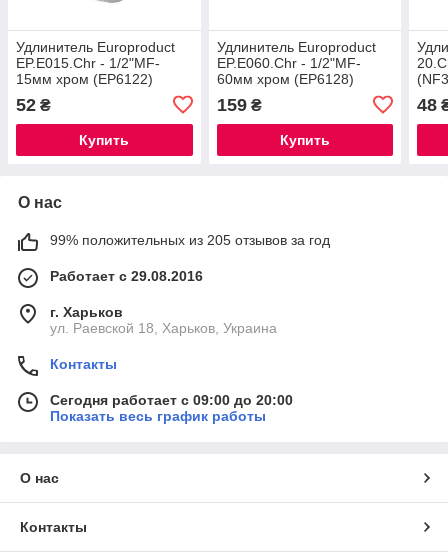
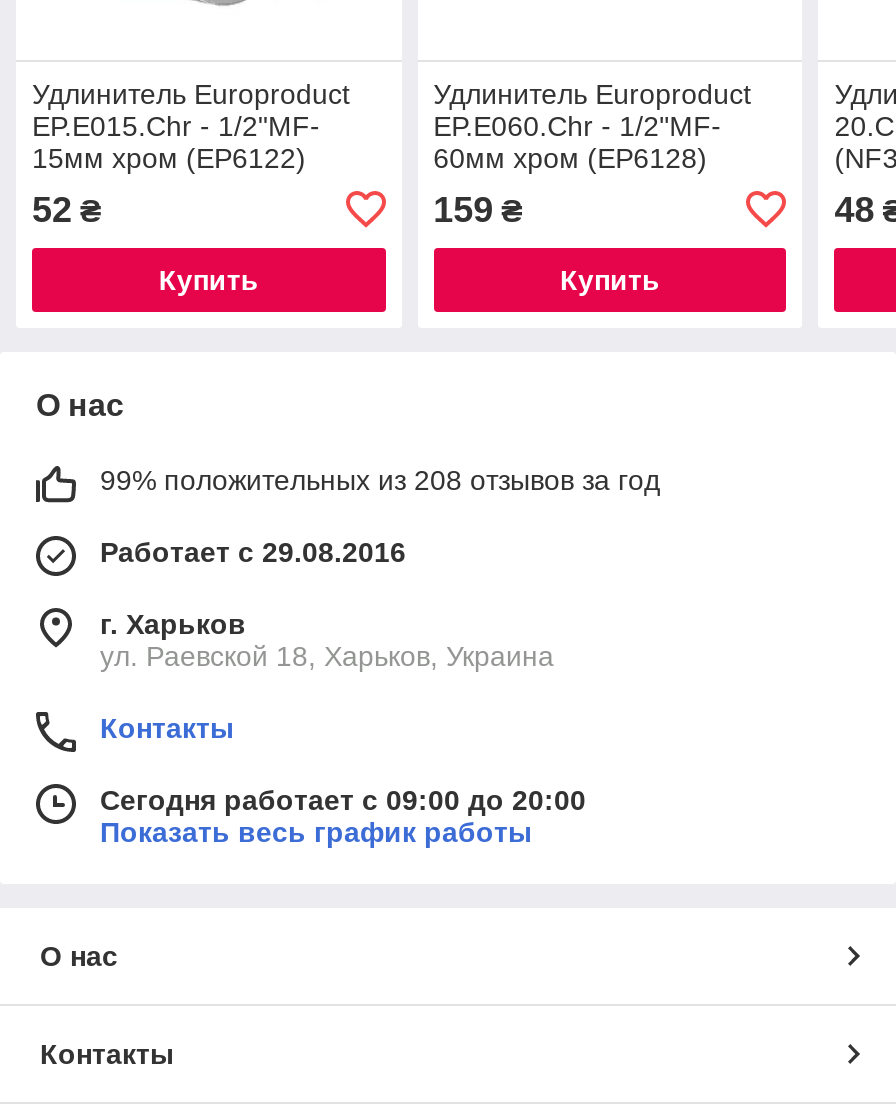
- 99% положительных из 205 отзывов за год
+ 99% положительных из 208 отзывов за год
